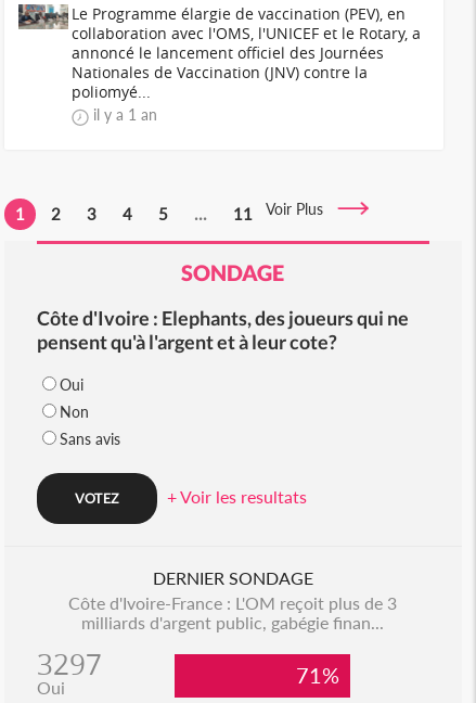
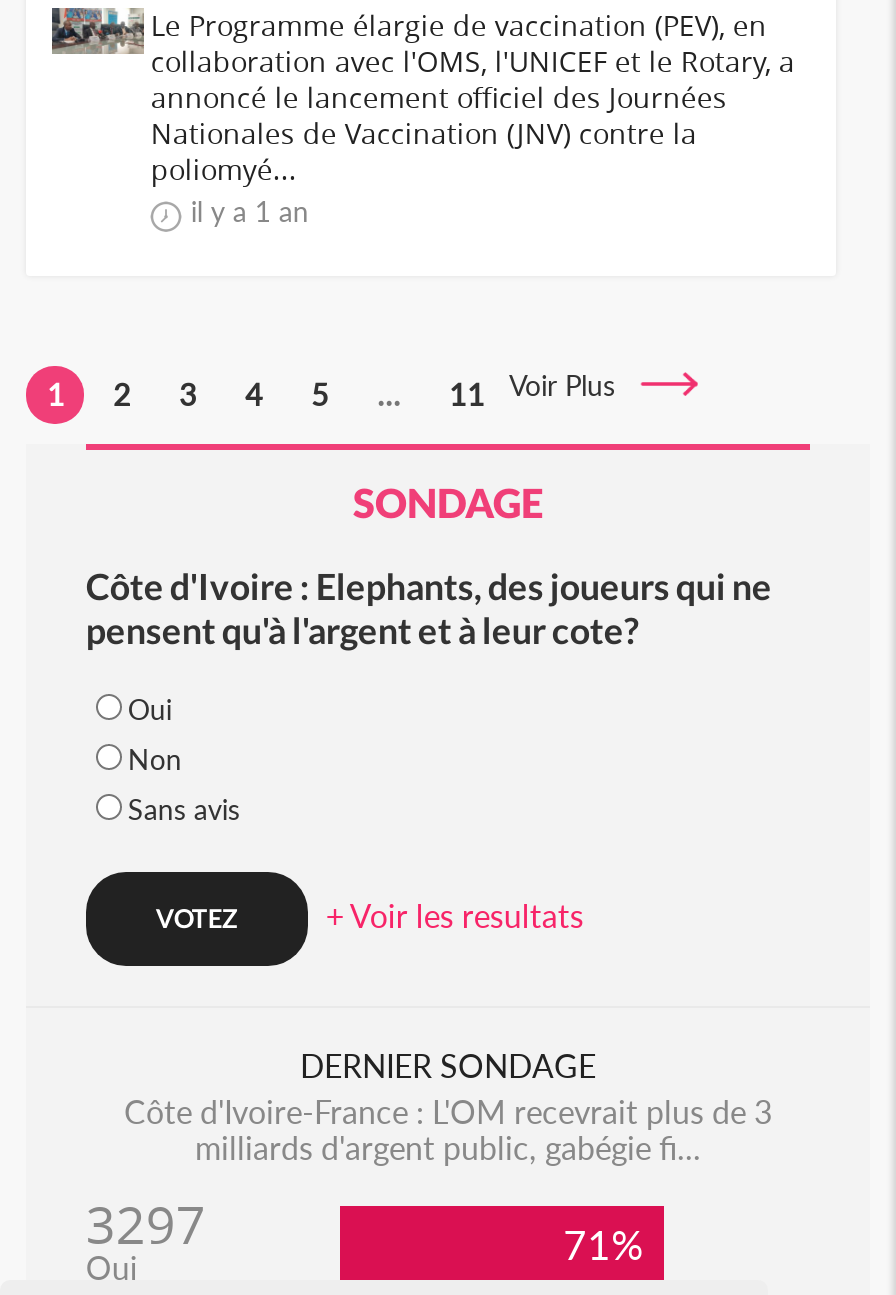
- Côte d'Ivoire-France : L'OM reçoit plus de 3
+ Côte d'Ivoire-France : L'OM recevrait plus de 3

- milliards d'argent public, gabégie finan...
+ milliards d'argent public, gabégie fi...
